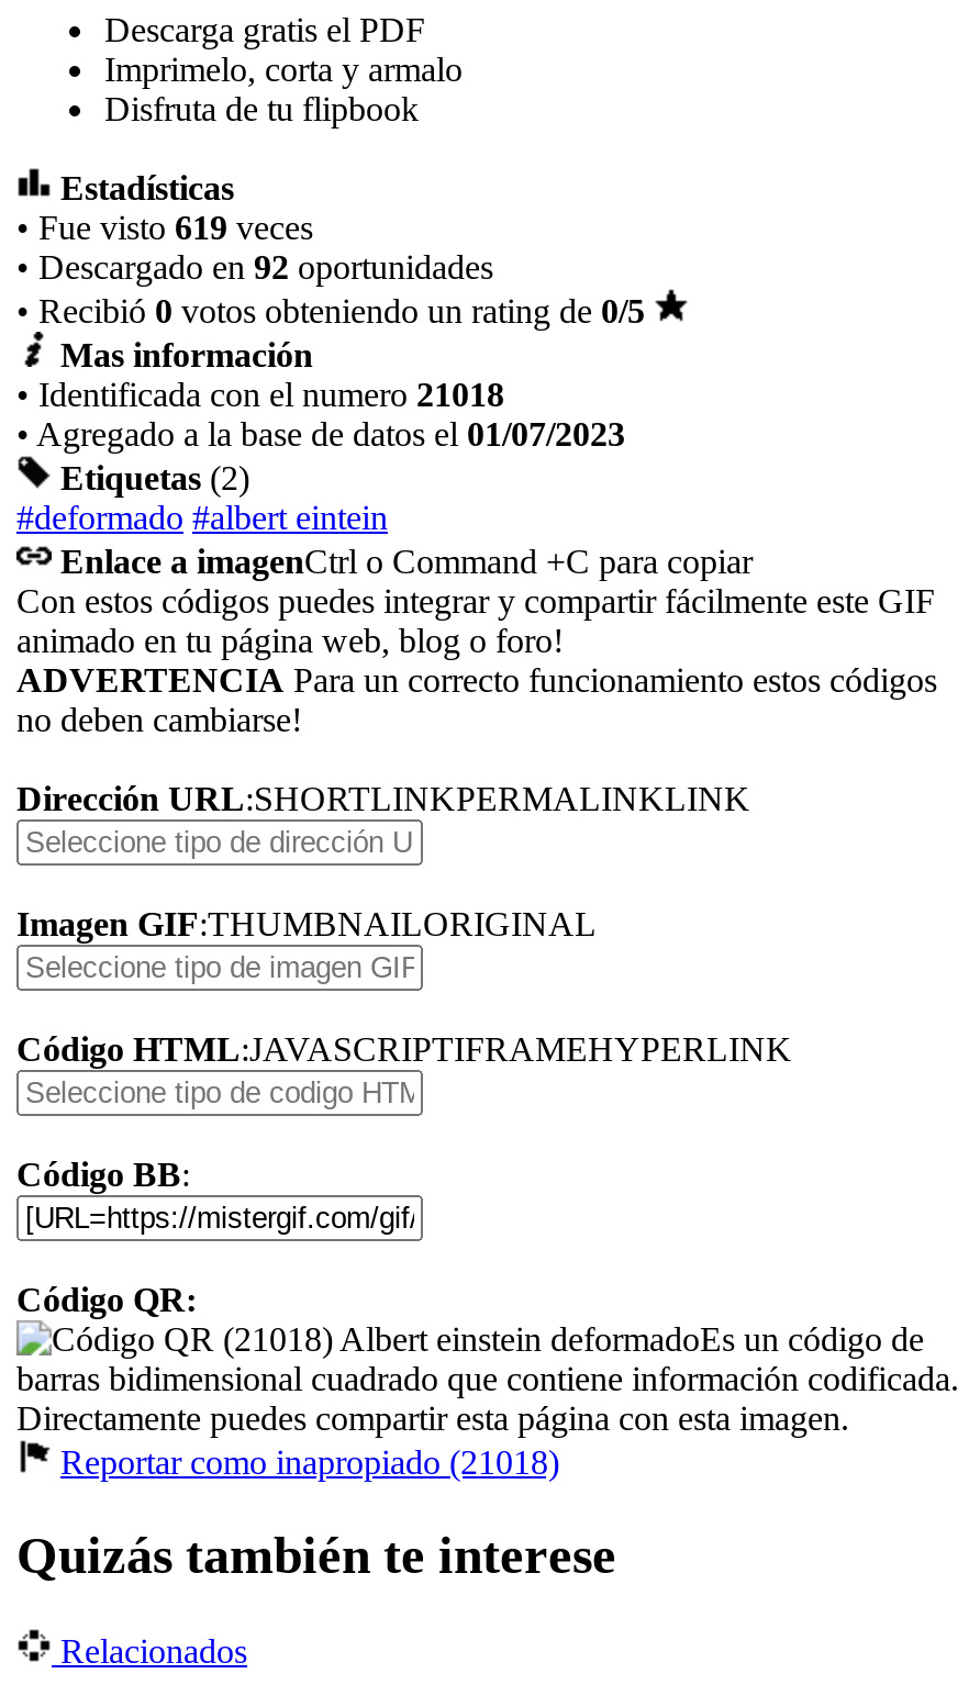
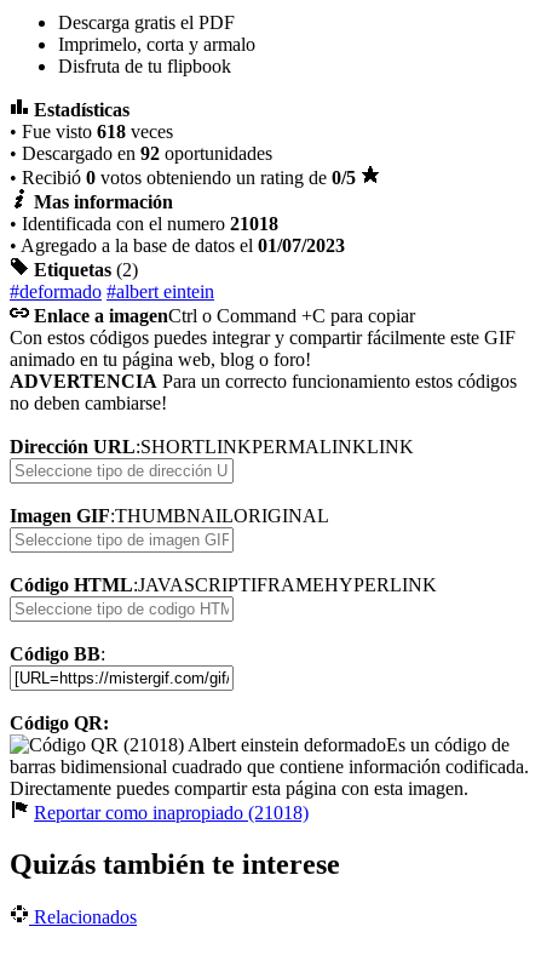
- • Fue visto 619 veces
+ • Fue visto 618 veces
